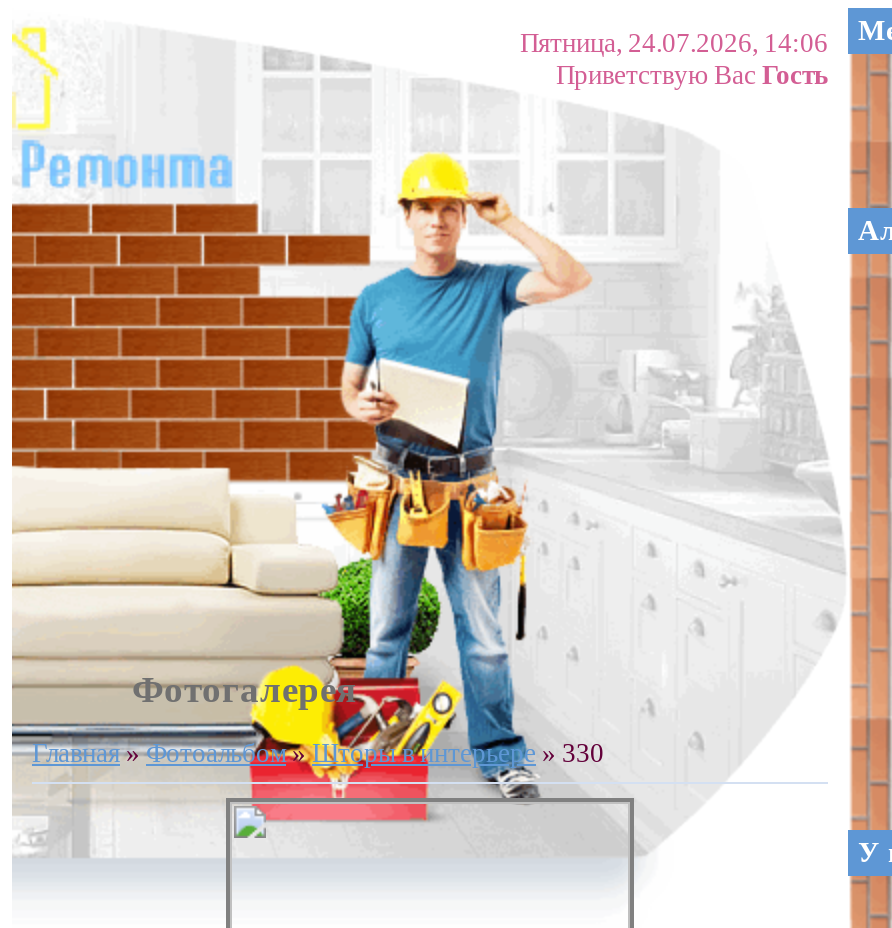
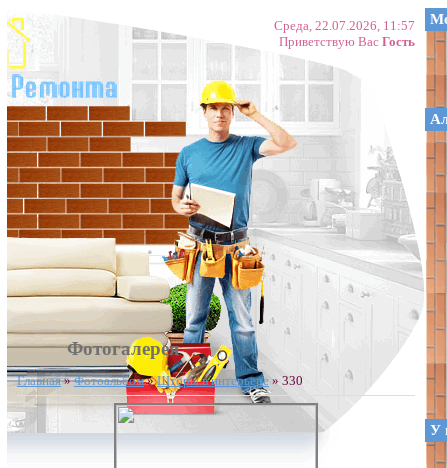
- Пятница, 24.07.2026, 14:06
+ Среда, 22.07.2026, 11:57
